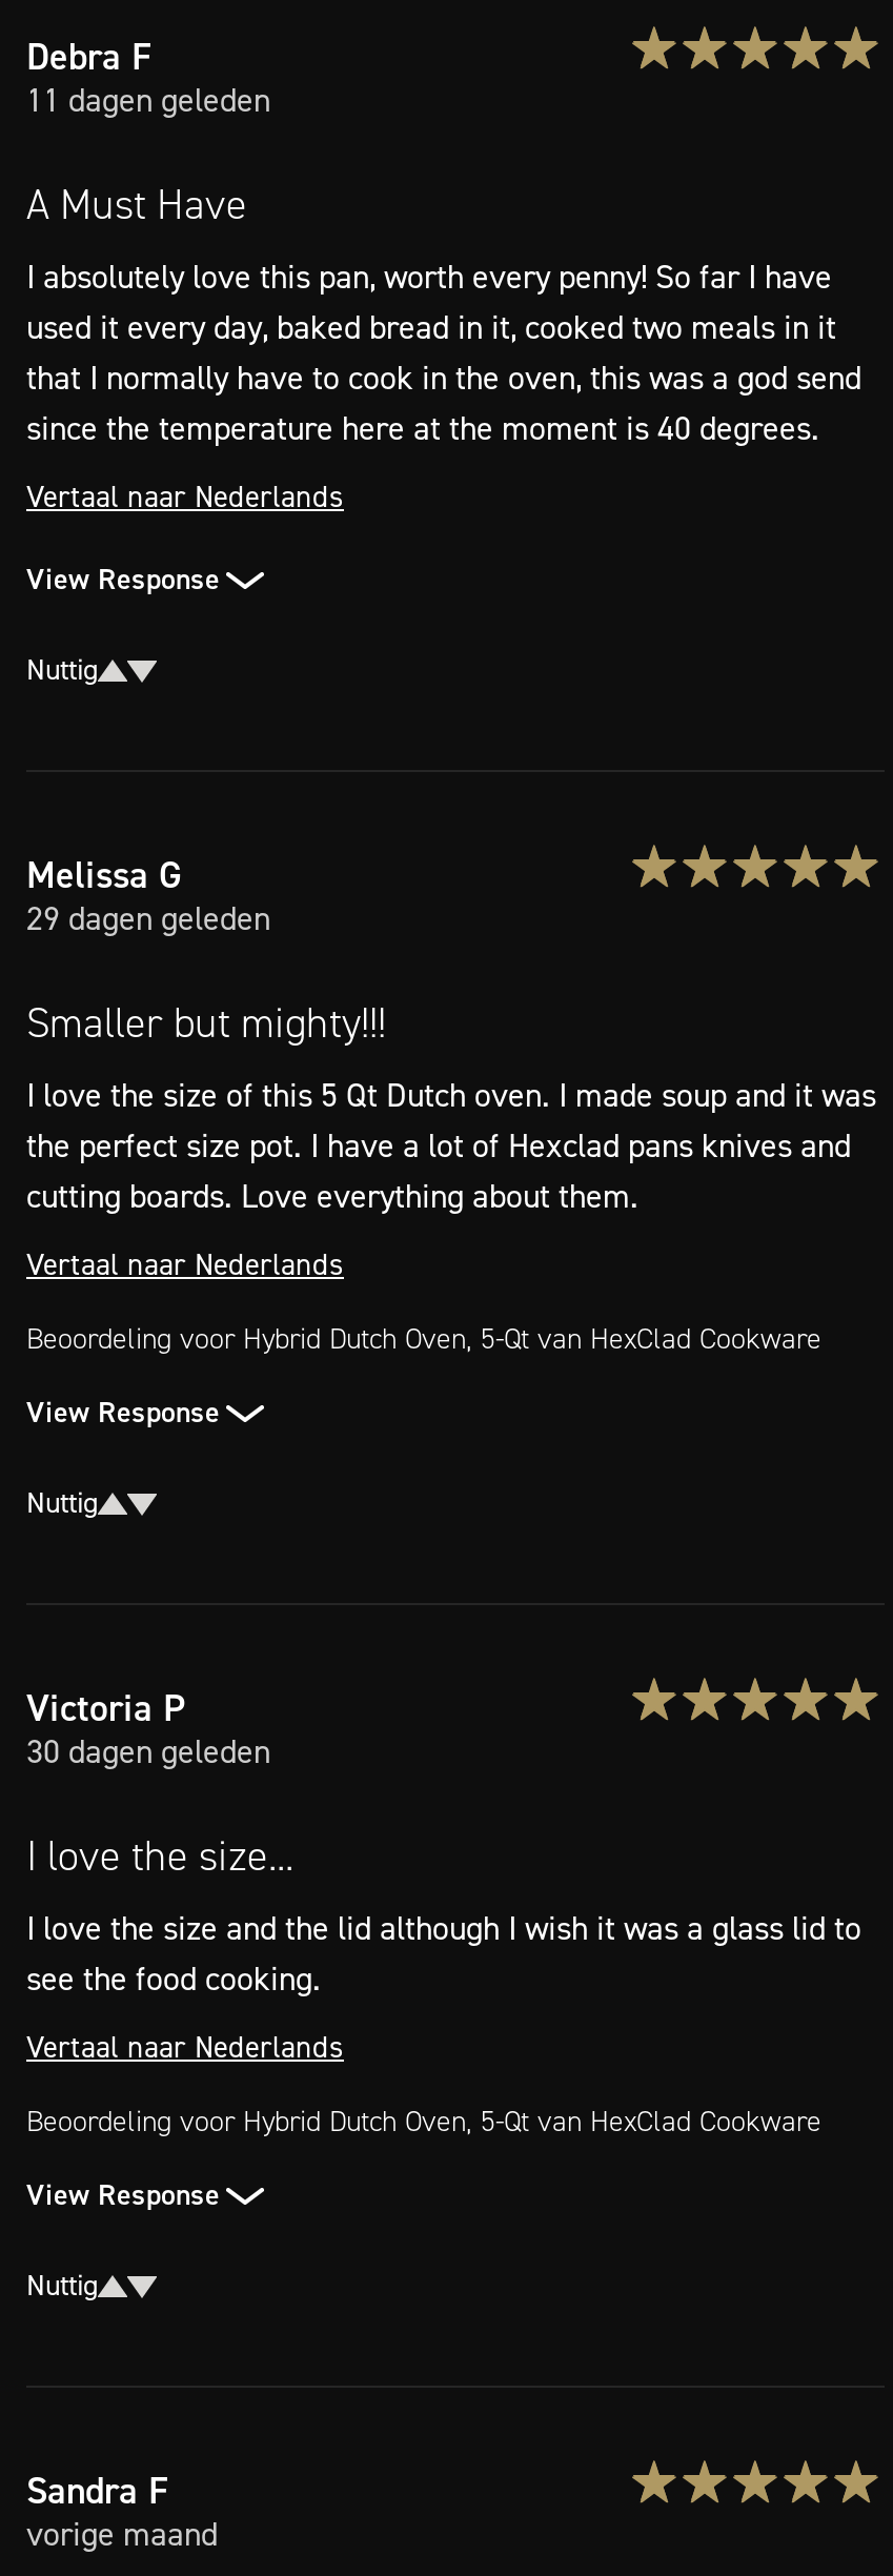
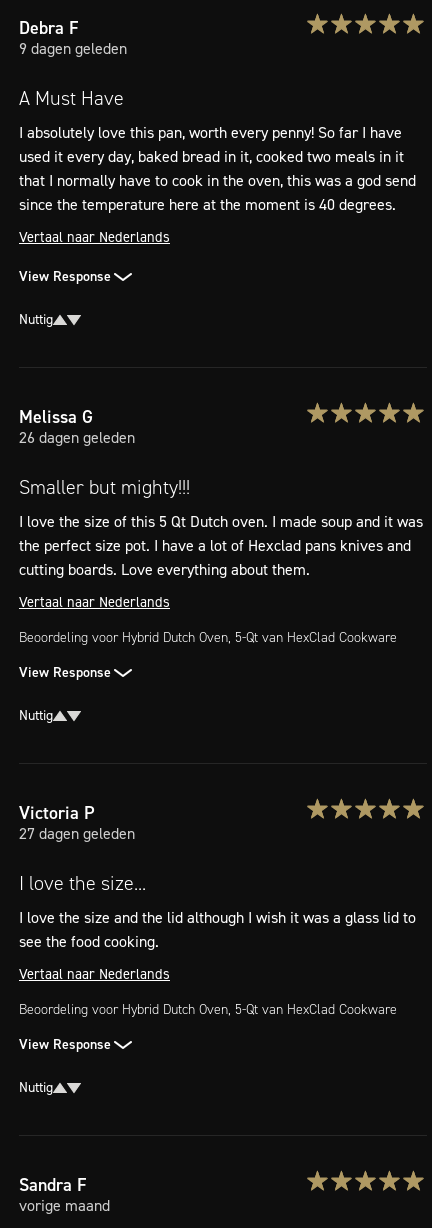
- 11 dagen geleden
+ 9 dagen geleden

- 29 dagen geleden
+ 26 dagen geleden

- 30 dagen geleden
+ 27 dagen geleden
